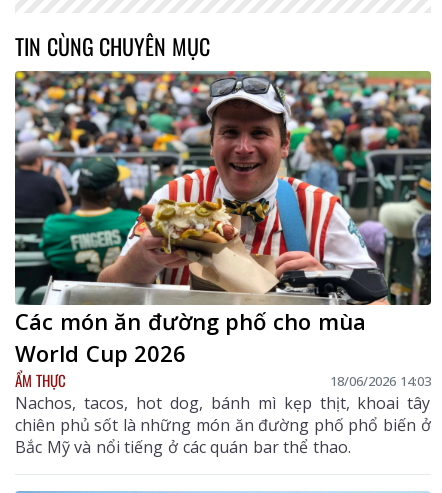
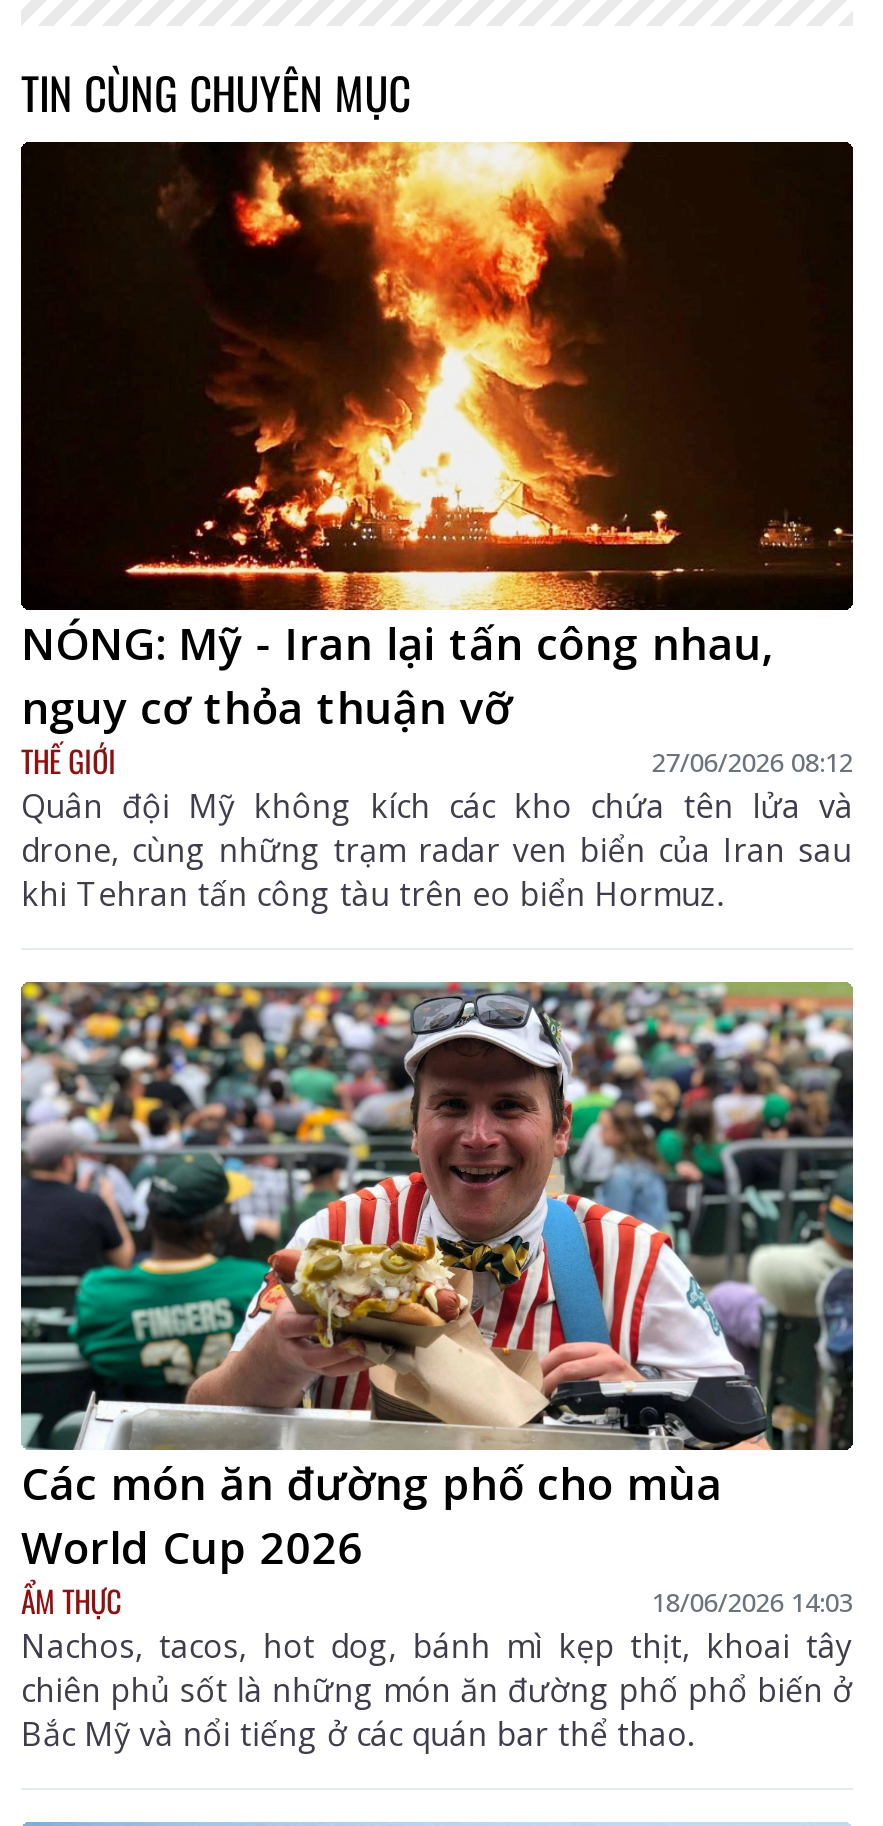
+ [image]
+ NÓNG: Mỹ - Iran lại tấn công nhau,
+ nguy cơ thỏa thuận vỡ
+ THẾ GIỚI
+ 27/06/2026 08:12
+ Quân đội Mỹ không kích các kho chứa tên lửa và
+ drone, cùng những trạm radar ven biển của Iran sau
+ khi Tehran tấn công tàu trên eo biển Hormuz.
